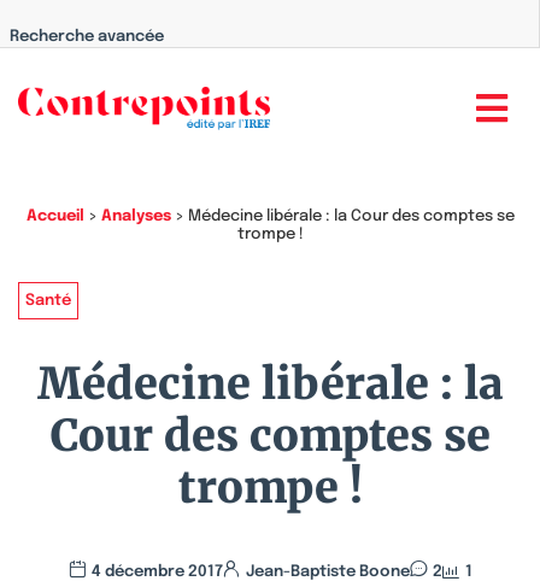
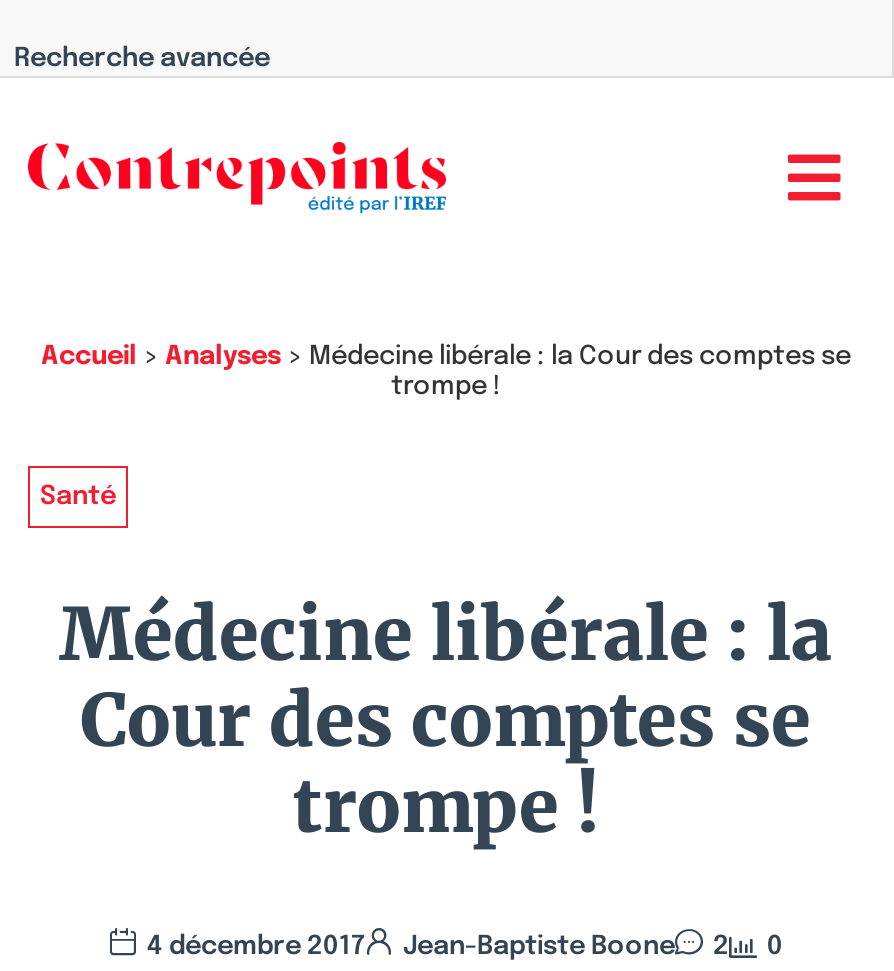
- 4 décembre 2017 Jean-Baptiste Boone 2 1
+ 4 décembre 2017 Jean-Baptiste Boone 2 0
